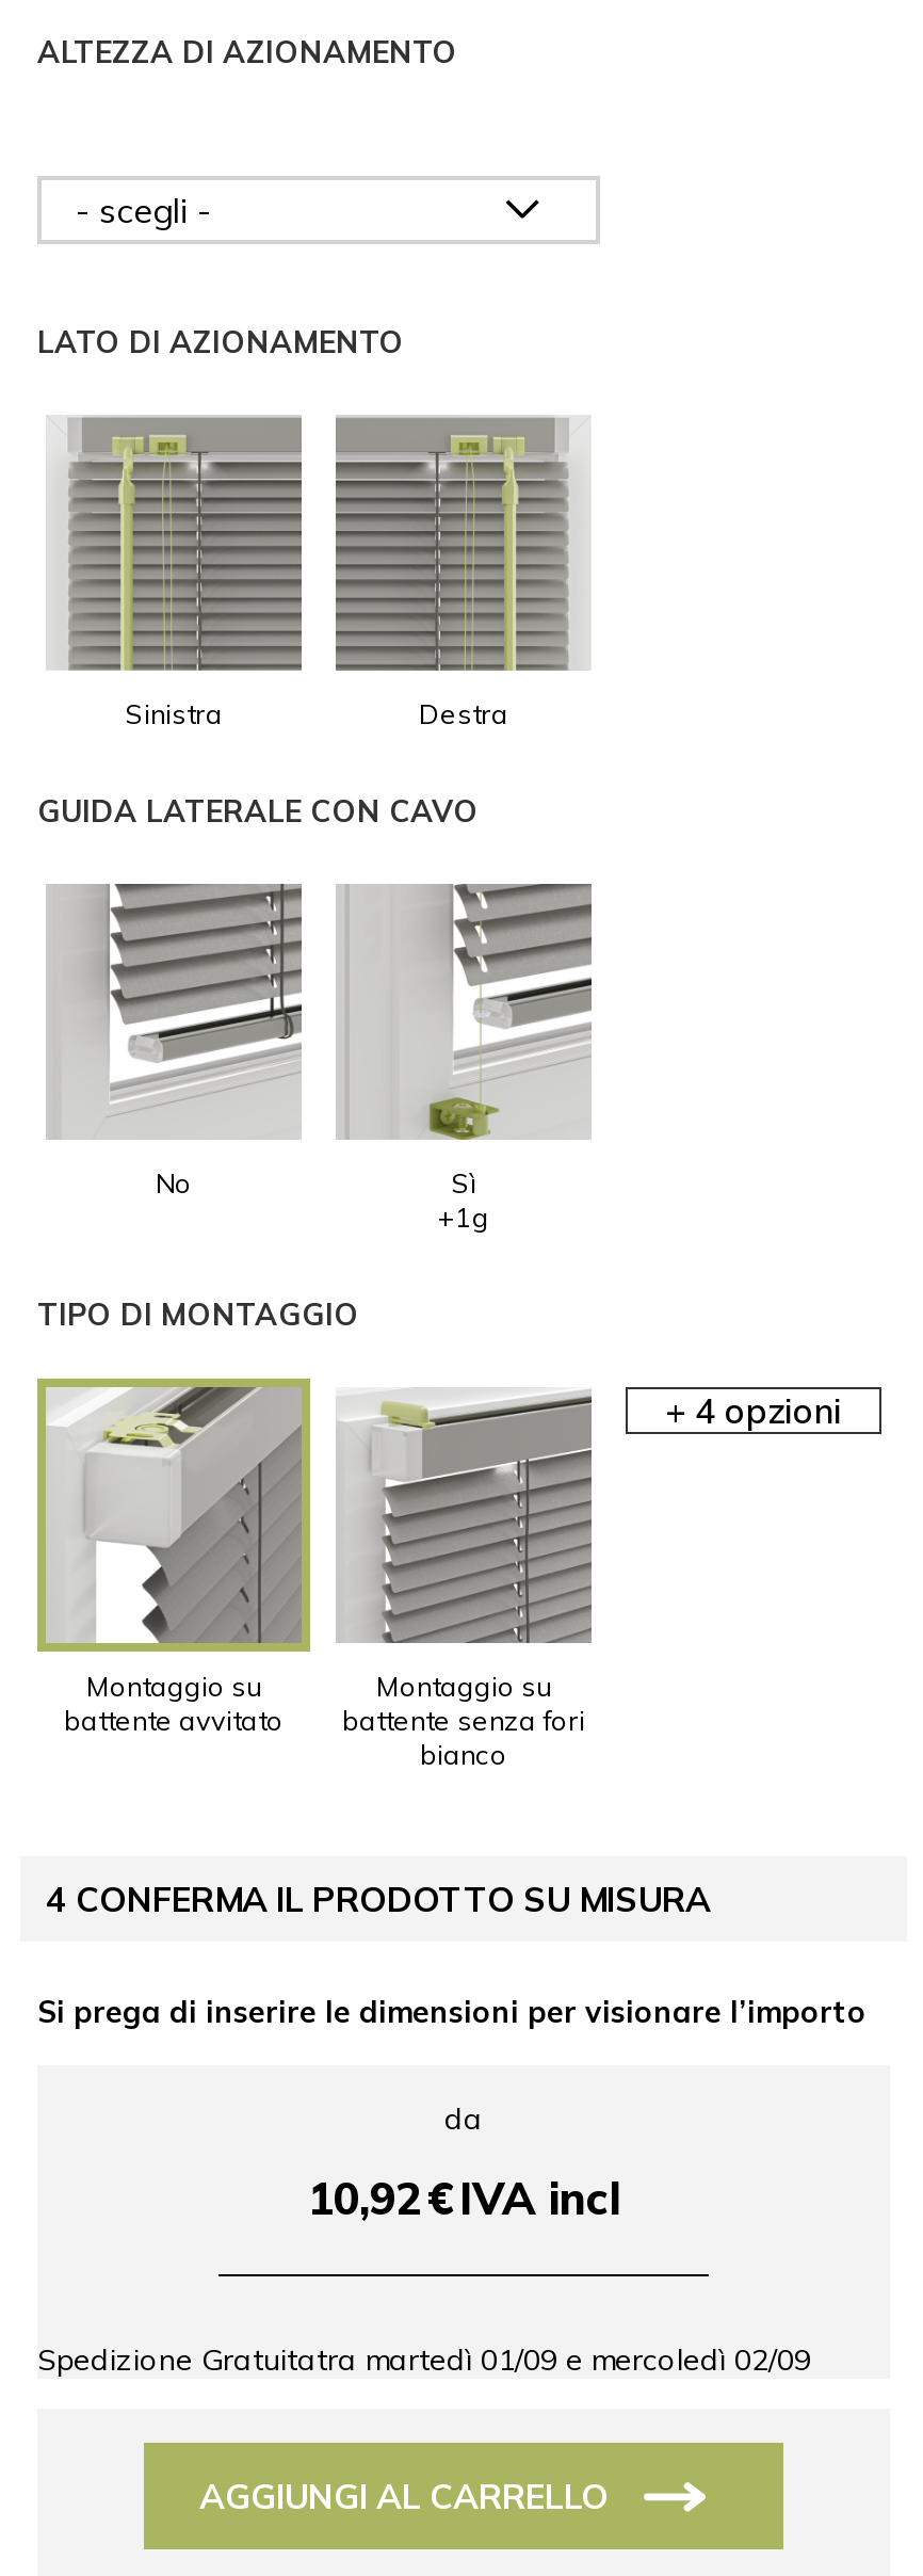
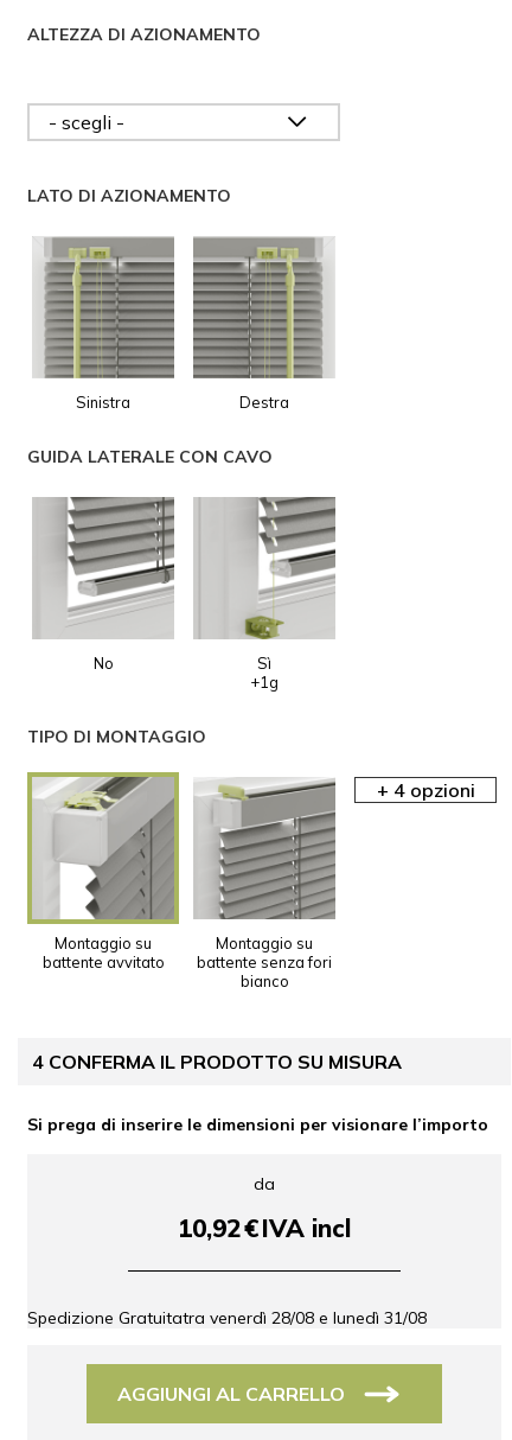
- Spedizione Gratuitatra martedì 01/09 e mercoledì 02/09
+ Spedizione Gratuitatra venerdì 28/08 e lunedì 31/08
